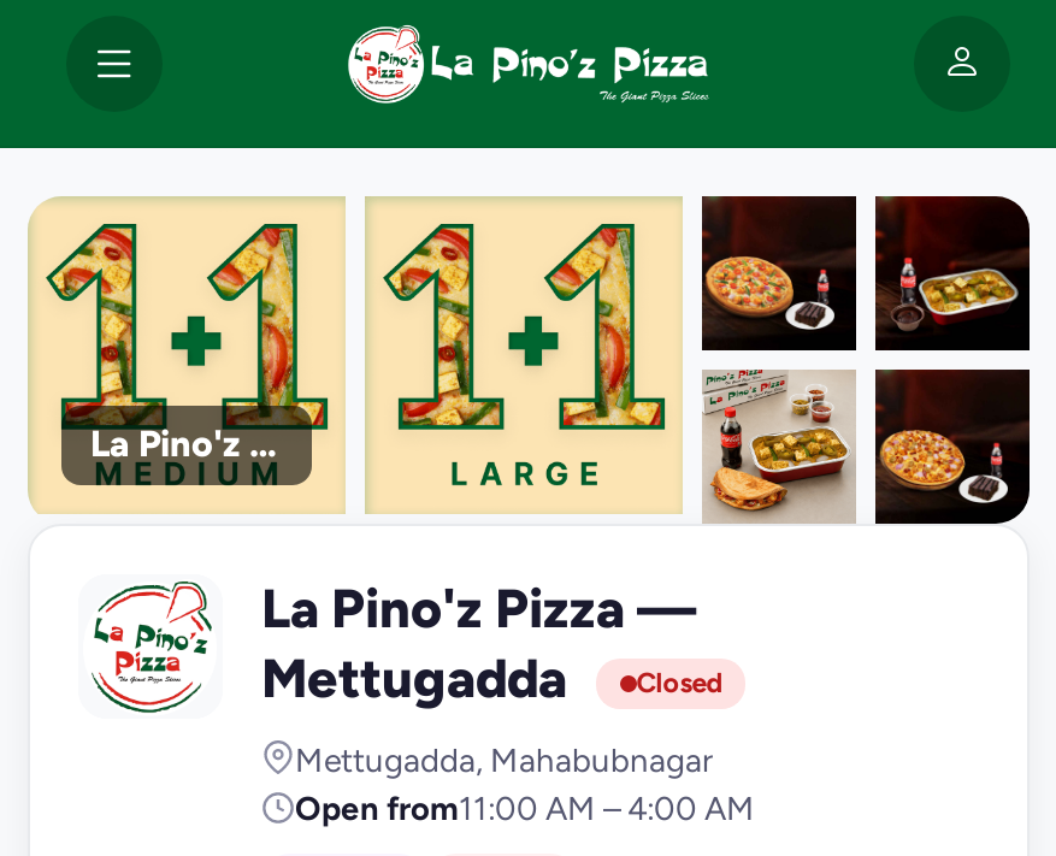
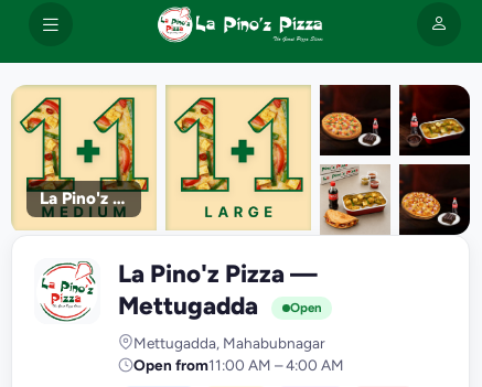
- Closed
+ Open
